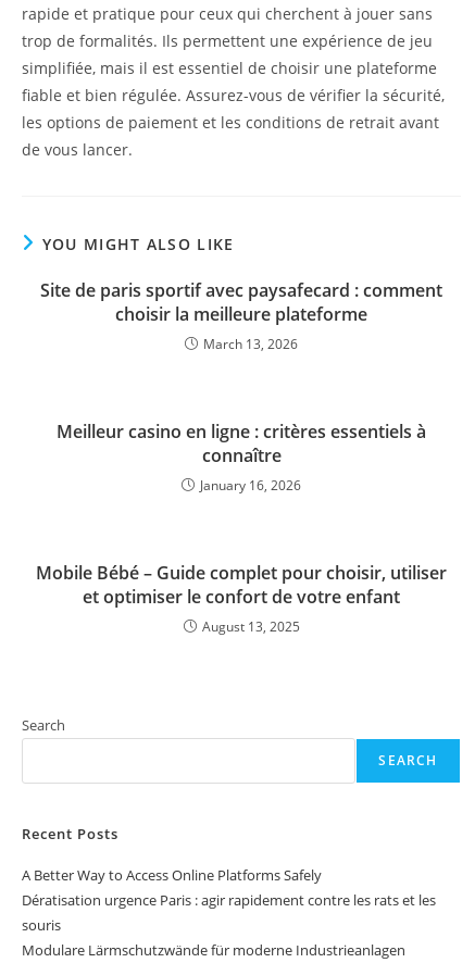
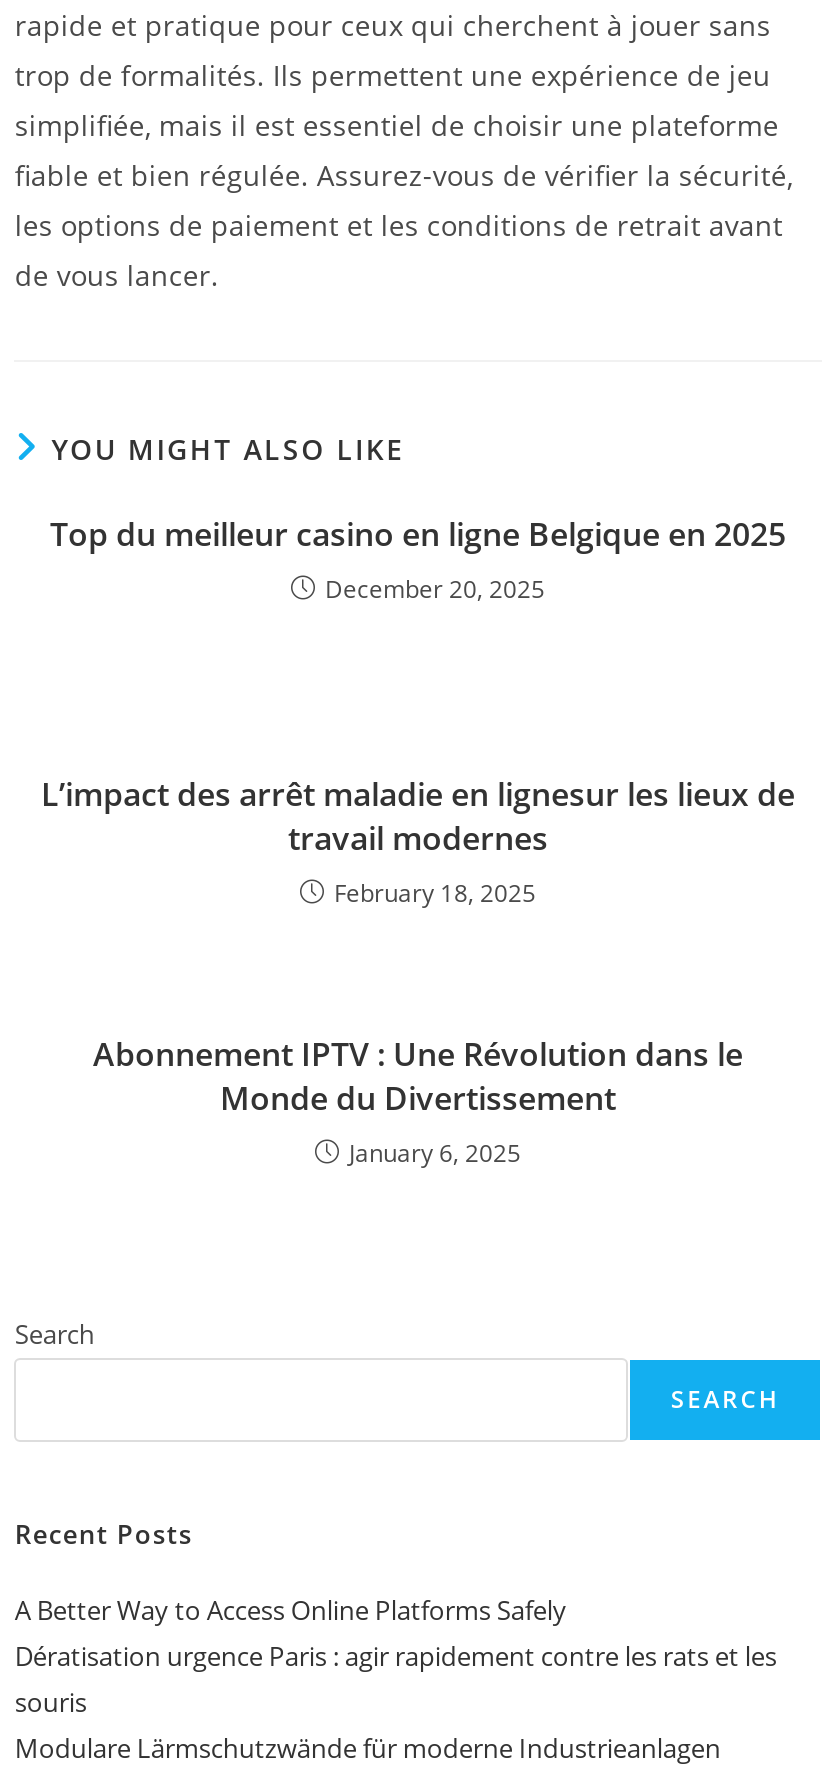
- Site de paris sportif avec paysafecard : comment
- choisir la meilleure plateforme
- March 13, 2026
+ Top du meilleur casino en ligne Belgique en 2025
+ December 20, 2025

- Meilleur casino en ligne : critères essentiels à
- connaître
- January 16, 2026
+ L’impact des arrêt maladie en lignesur les lieux de
+ travail modernes
+ February 18, 2025

- Mobile Bébé – Guide complet pour choisir, utiliser
- et optimiser le confort de votre enfant
- August 13, 2025
+ Abonnement IPTV : Une Révolution dans le
+ Monde du Divertissement
+ January 6, 2025
